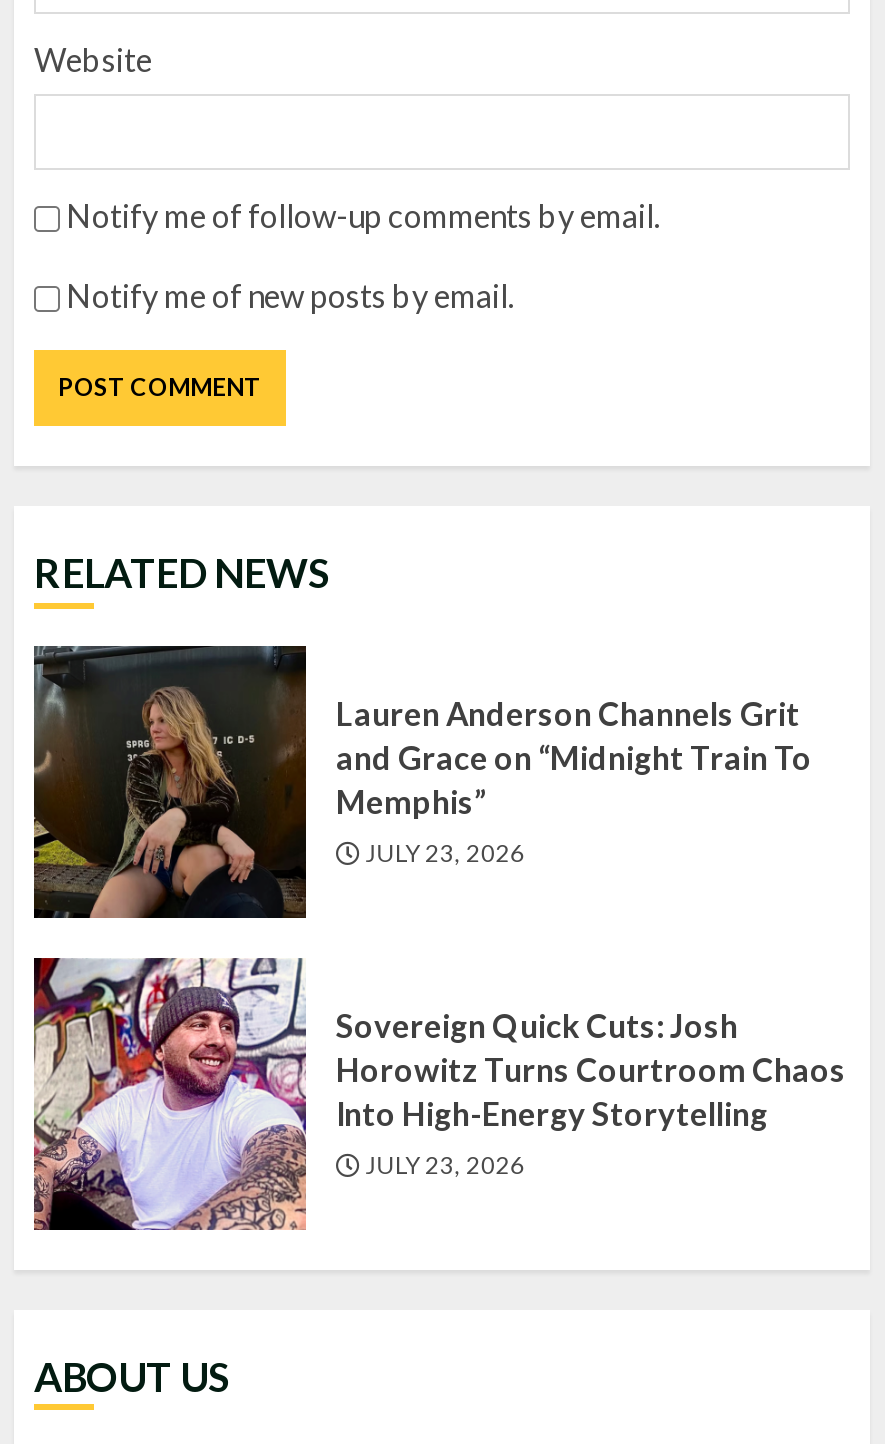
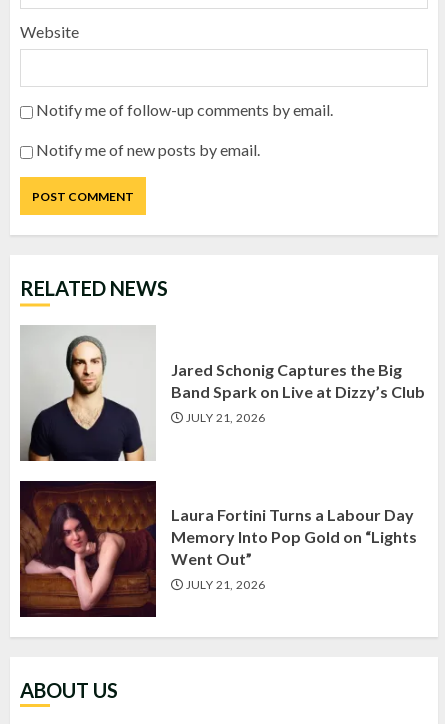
- [image]
- Lauren Anderson Channels Grit
- and Grace on “Midnight Train To
- Memphis”
+ [image]
+ Jared Schonig Captures the Big
+ Band Spark on Live at Dizzy’s Club

- JULY 23, 2026
+ JULY 21, 2026

- [image]
- Sovereign Quick Cuts: Josh
- Horowitz Turns Courtroom Chaos
- Into High-Energy Storytelling
+ [image]
+ Laura Fortini Turns a Labour Day
+ Memory Into Pop Gold on “Lights
+ Went Out”

- JULY 23, 2026
+ JULY 21, 2026
